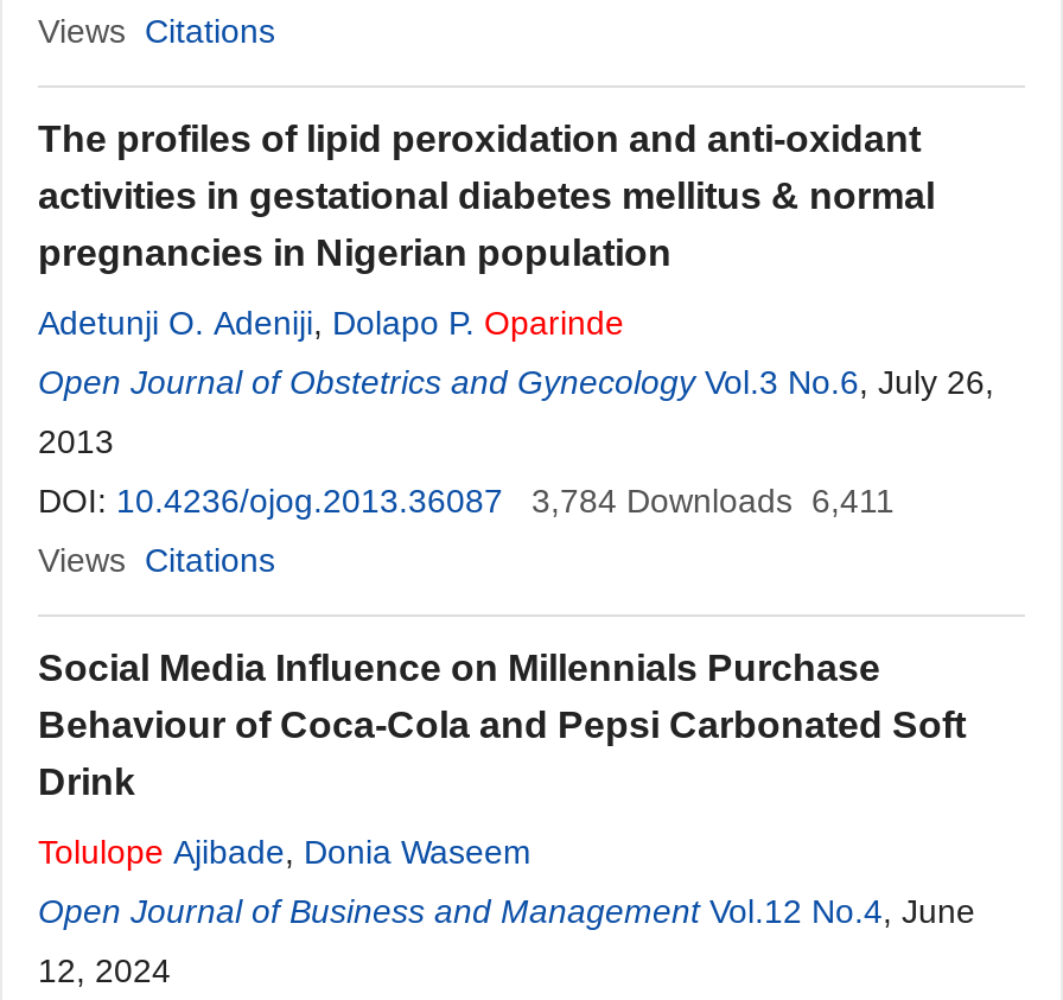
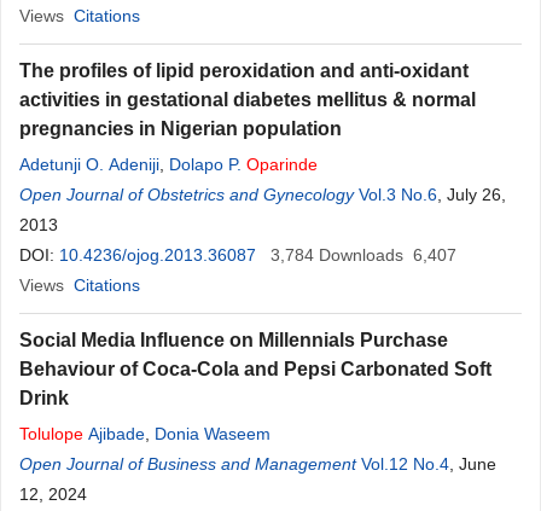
- DOI: 10.4236/ojog.2013.36087 3,784 Downloads 6,411
+ DOI: 10.4236/ojog.2013.36087 3,784 Downloads 6,407
